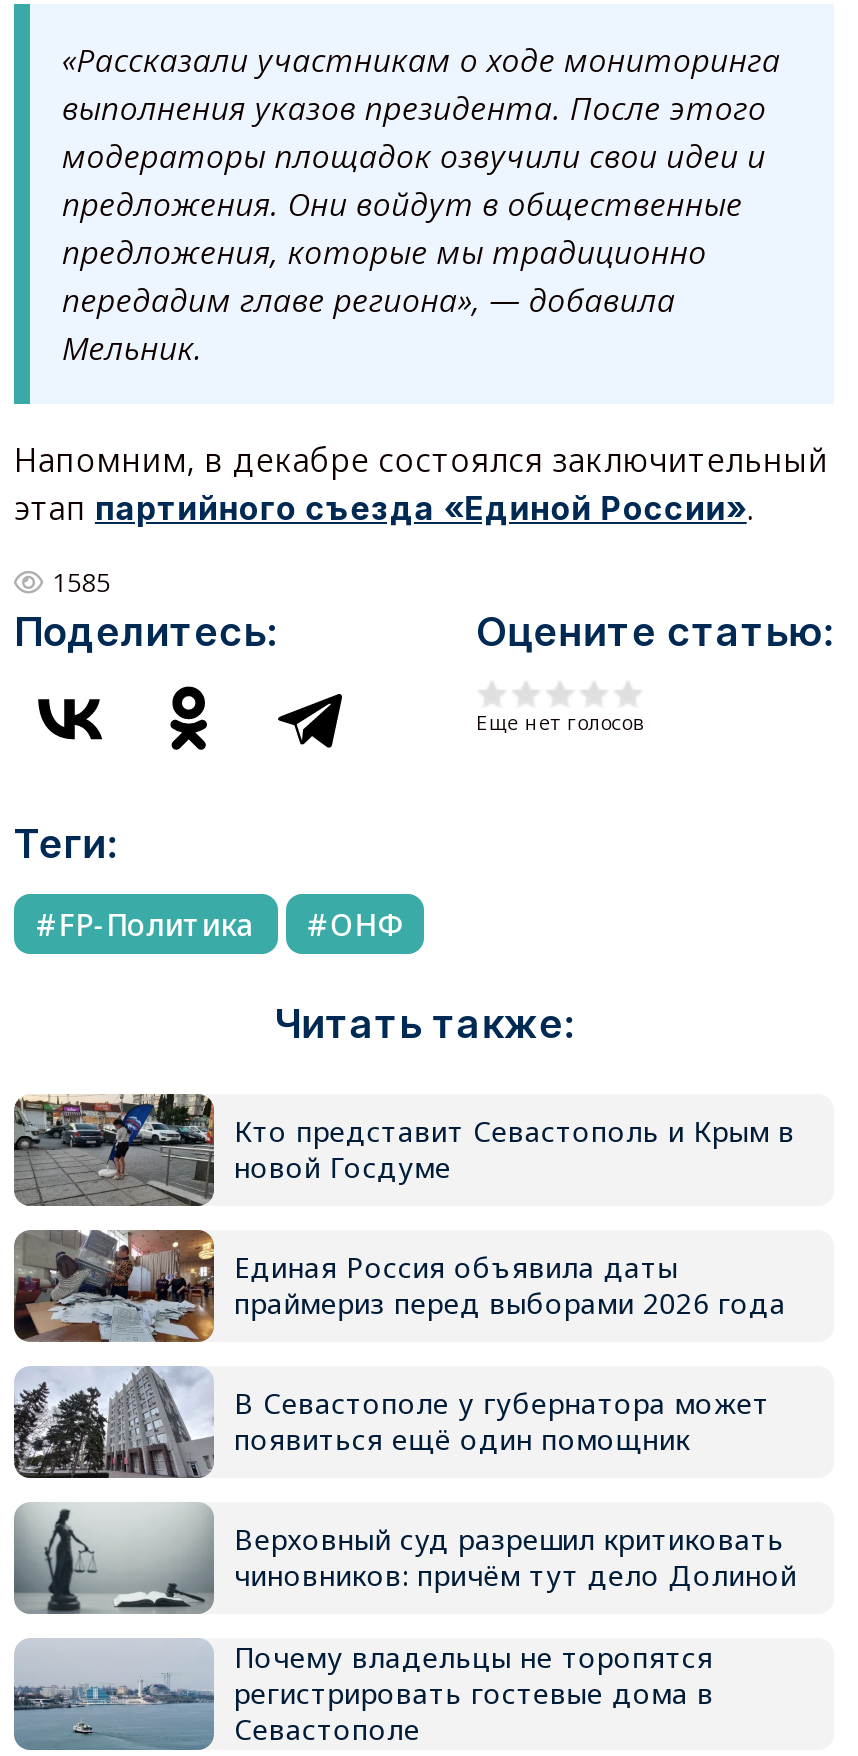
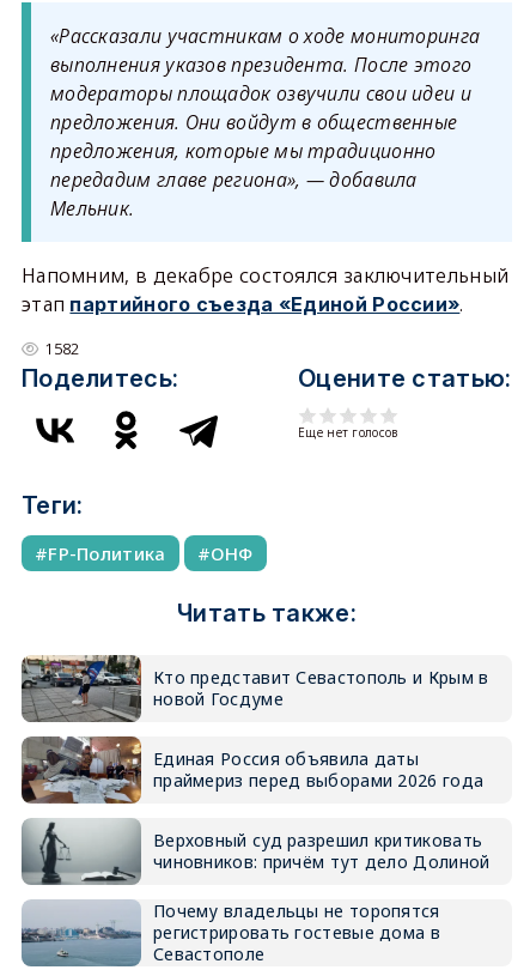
- 1585
+ 1582

- [image]
- В Севастополе у губернатора может
- появиться ещё один помощник
